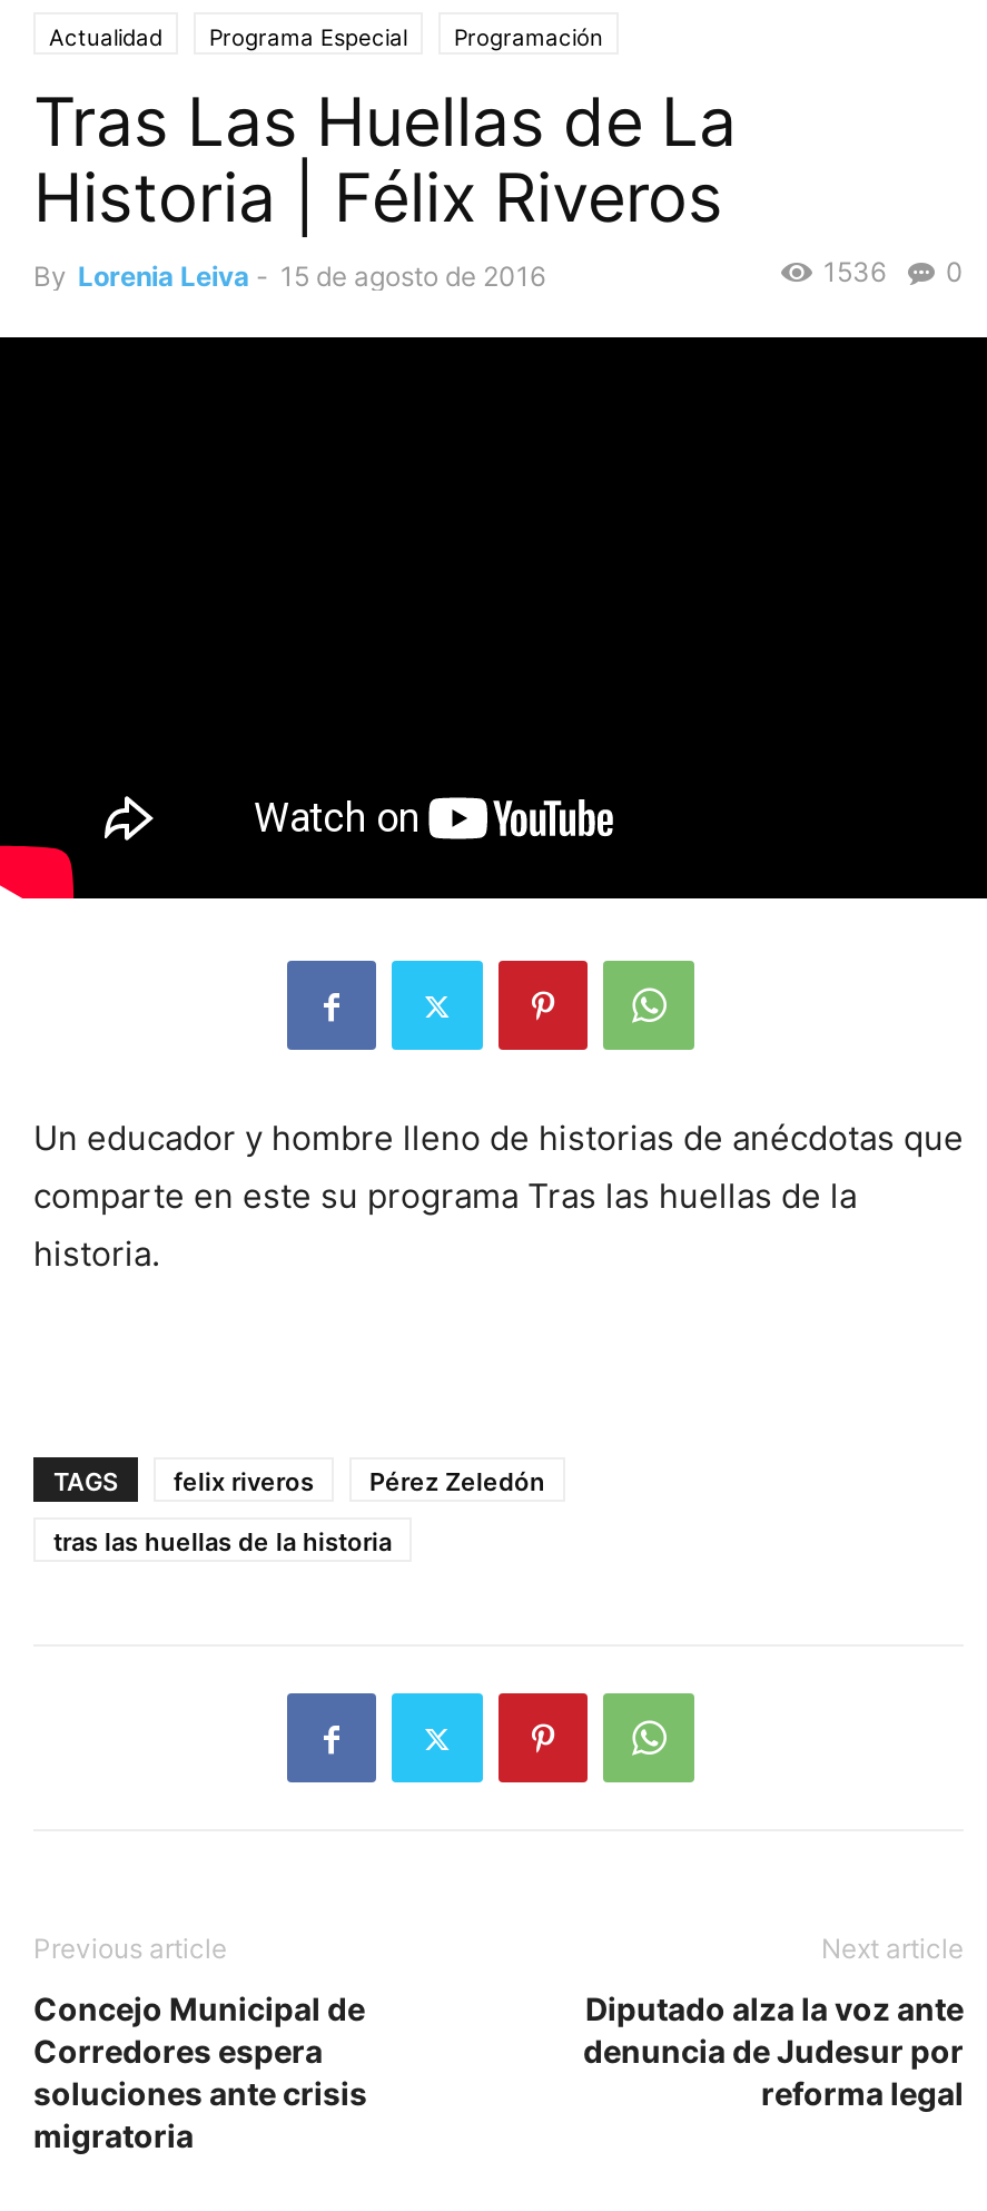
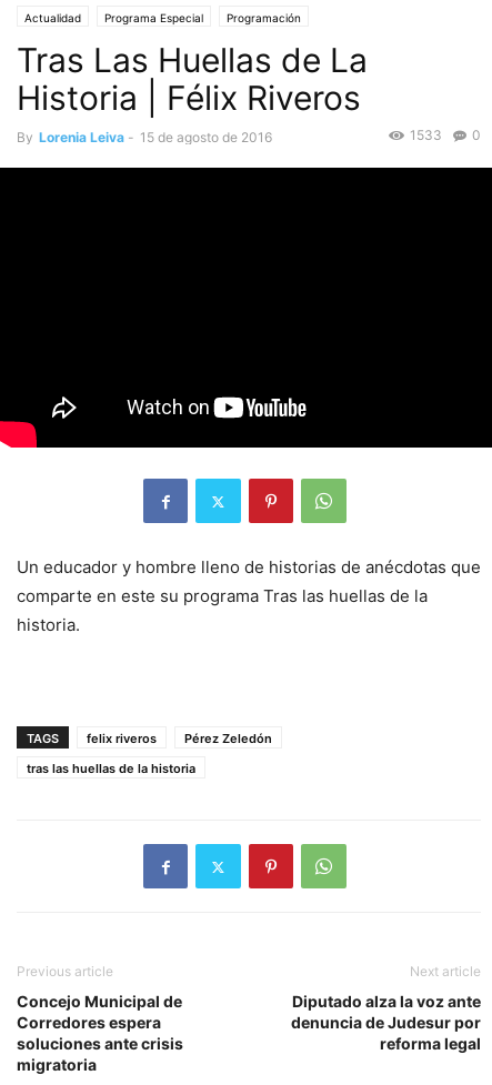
- 1536 0
+ 1533 0
